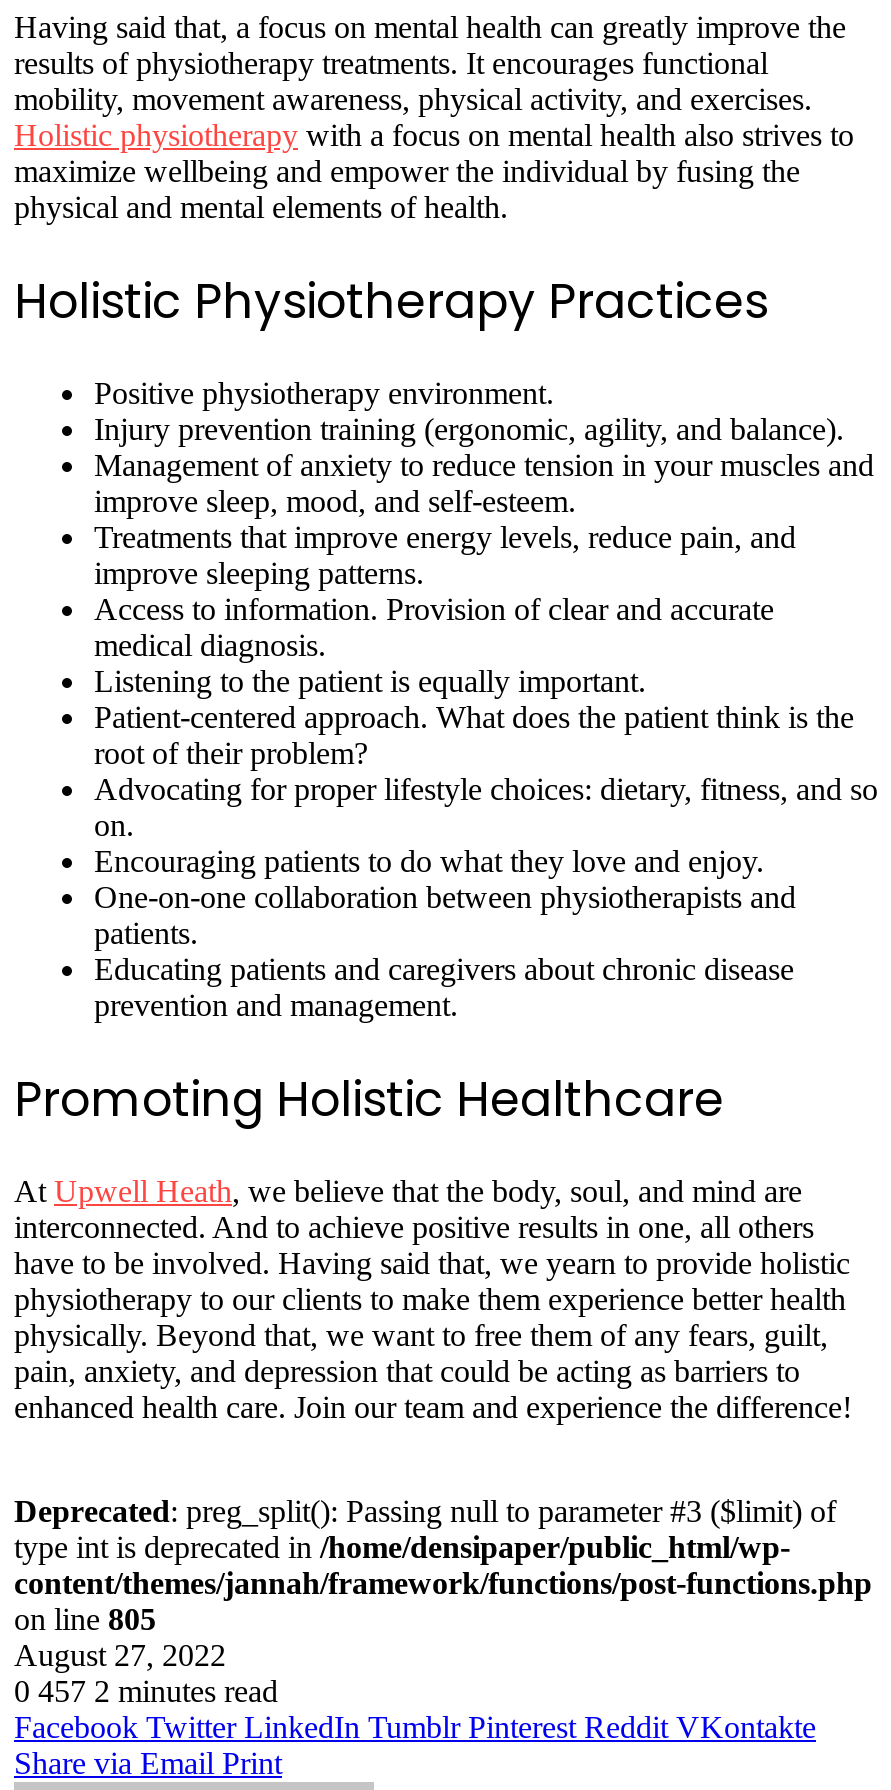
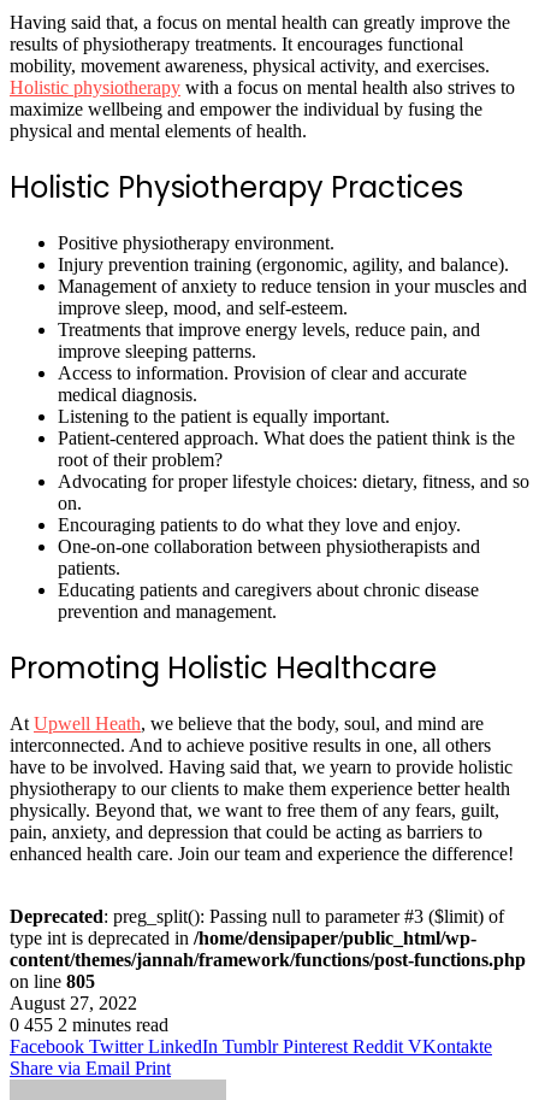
- 0 457 2 minutes read
+ 0 455 2 minutes read
